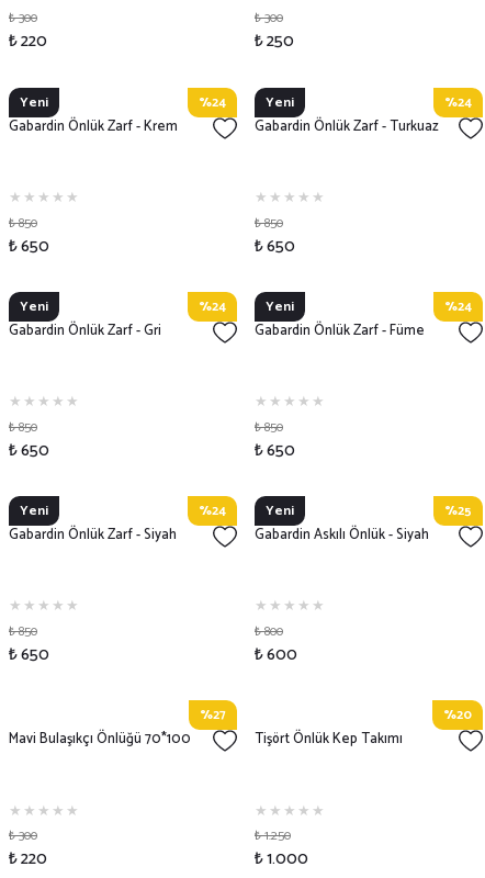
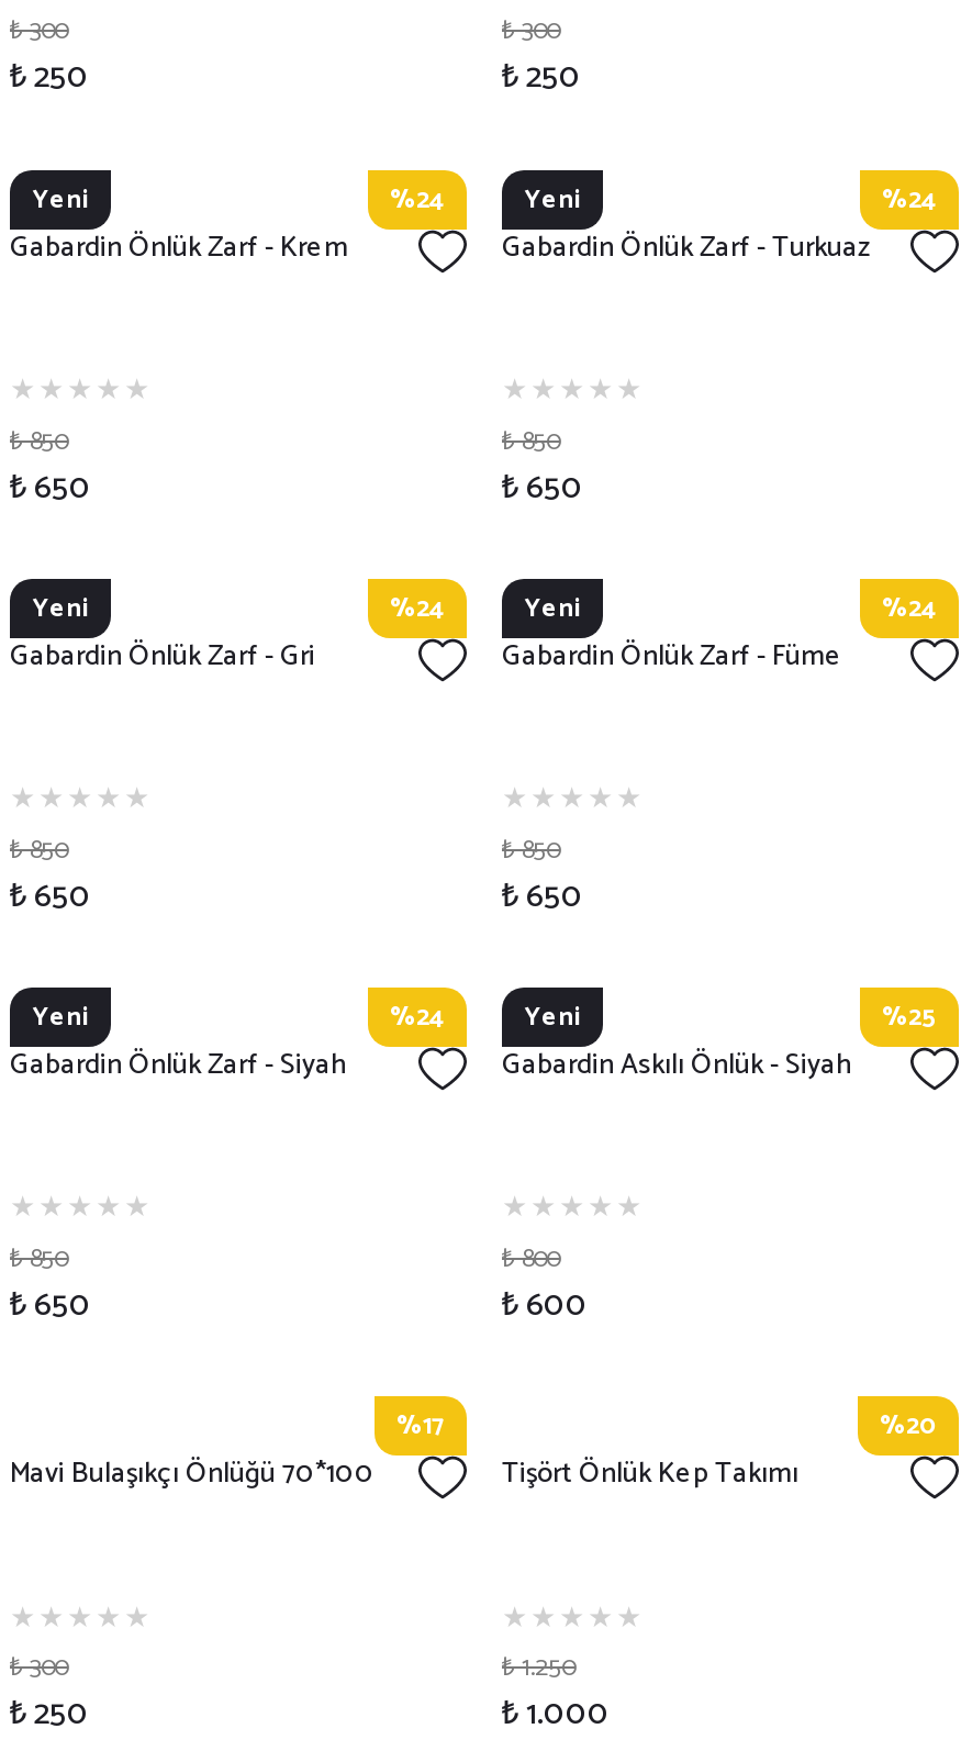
- ₺ 220
+ ₺ 250

- %27
+ %17

- ₺ 220
+ ₺ 250
